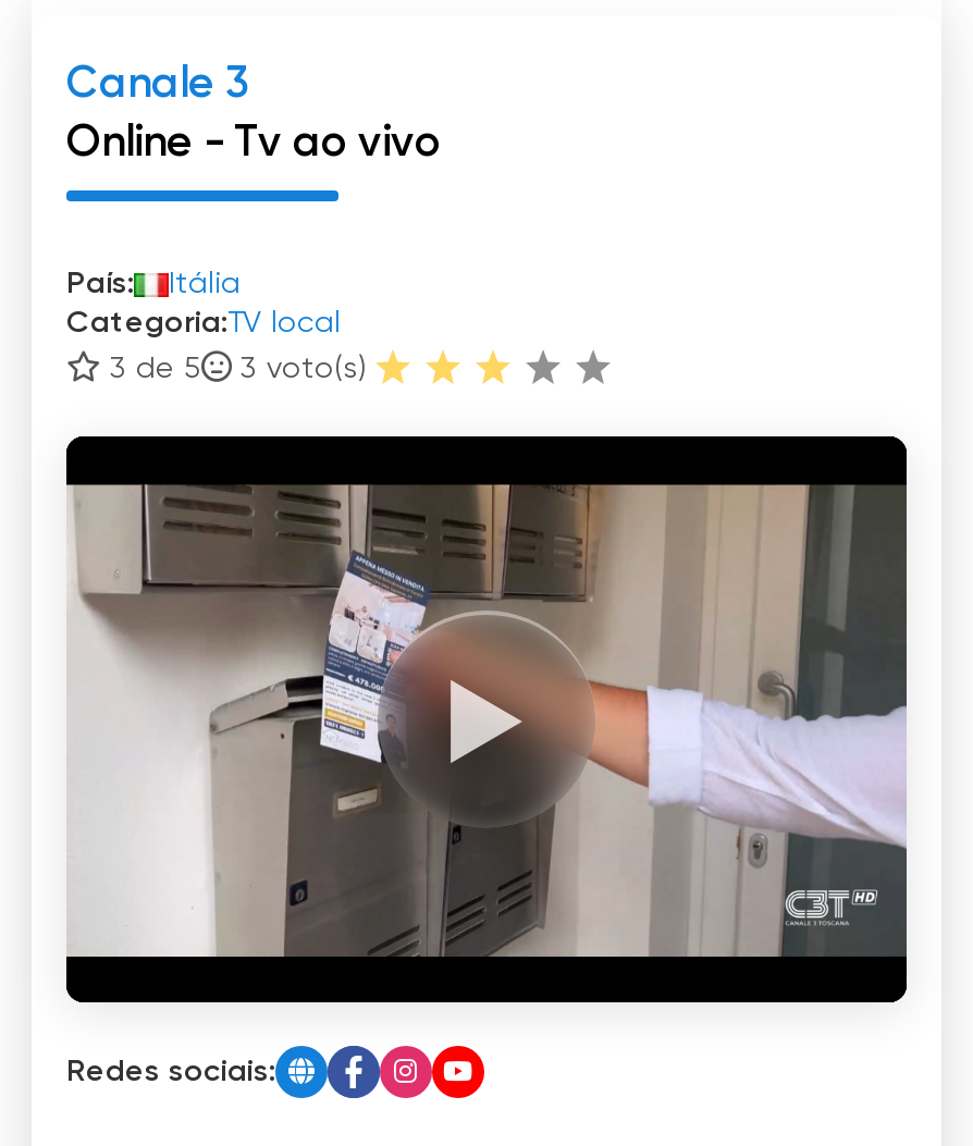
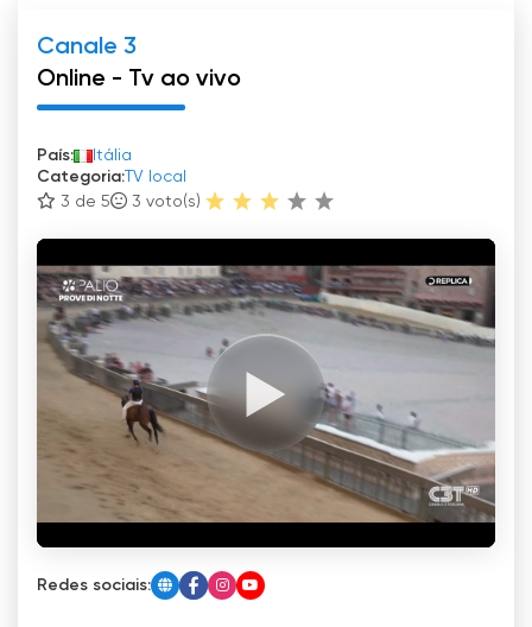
- [image]
+ [image]
